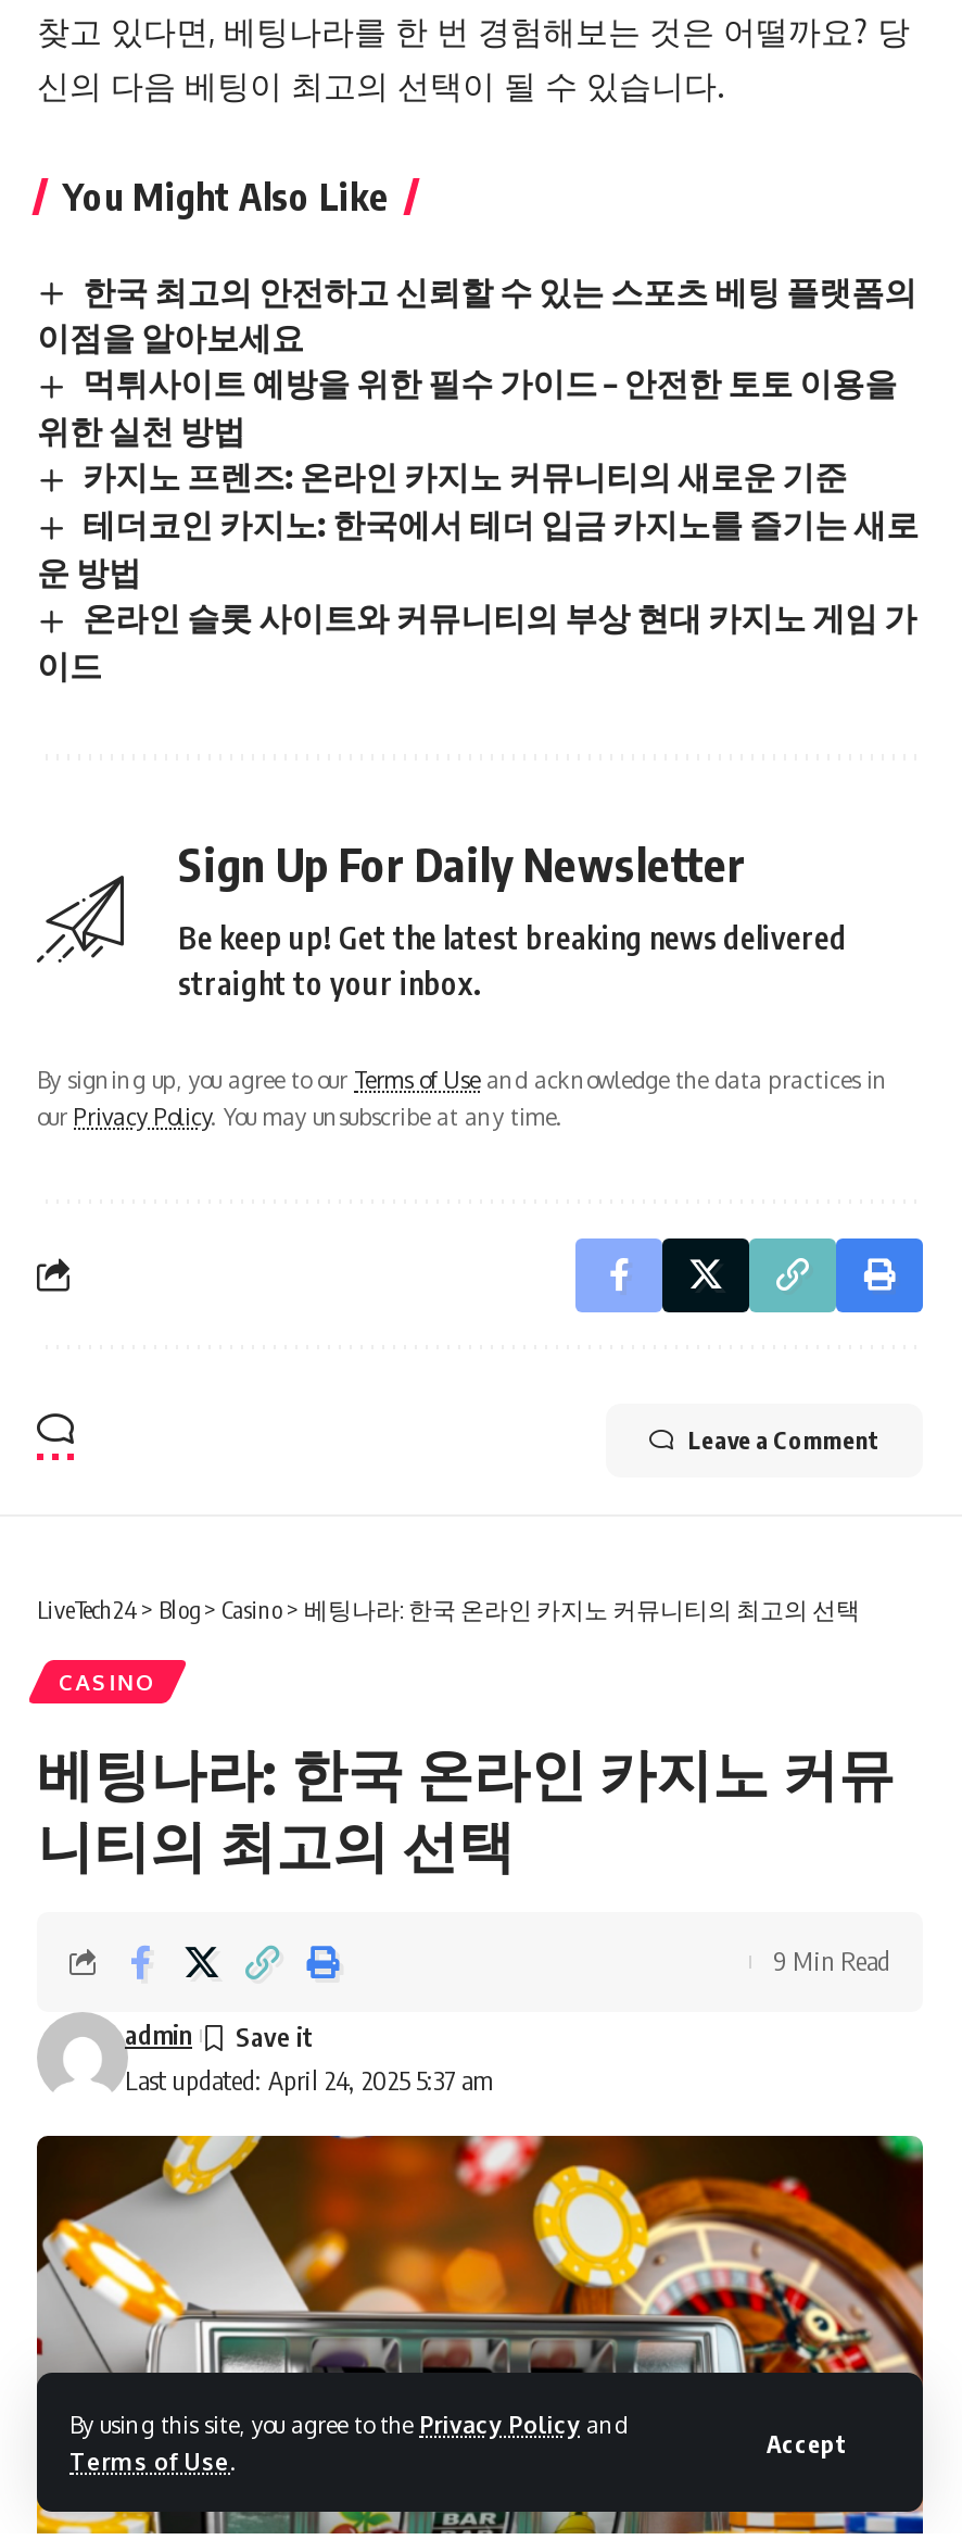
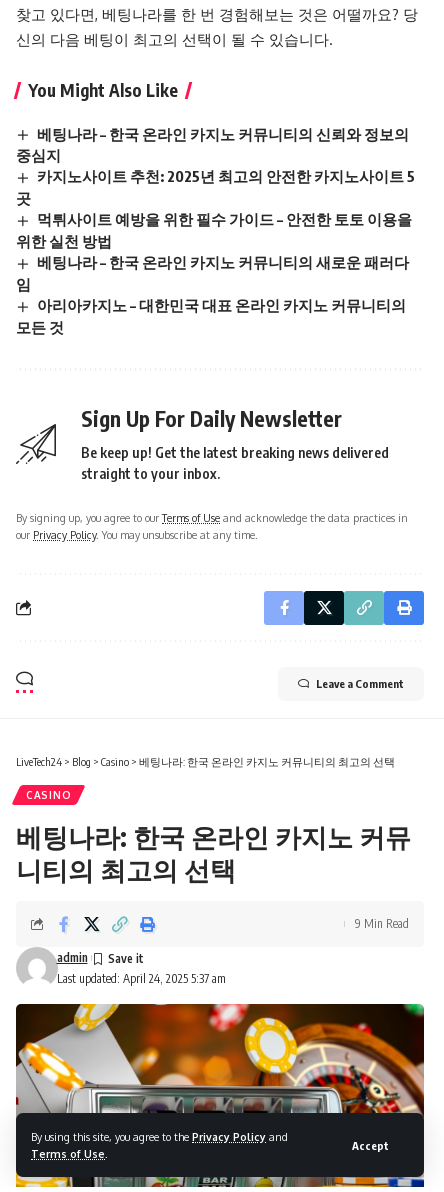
- 한국 최고의 안전하고 신뢰할 수 있는 스포츠 베팅 플랫폼의
- 이점을 알아보세요
+ 베팅나라 – 한국 온라인 카지노 커뮤니티의 신뢰와 정보의
+ 중심지
+ 카지노사이트 추천: 2025년 최고의 안전한 카지노사이트 5
+ 곳

moved down: 먹튀사이트 예방을 위한 필수 가이드 – 안전한 토토 이용을 | 위한 실천 방법

- 카지노 프렌즈: 온라인 카지노 커뮤니티의 새로운 기준
- 테더코인 카지노: 한국에서 테더 입금 카지노를 즐기는 새로
- 운 방법
- 온라인 슬롯 사이트와 커뮤니티의 부상 현대 카지노 게임 가
- 이드
+ 베팅나라 – 한국 온라인 카지노 커뮤니티의 새로운 패러다
+ 임
+ 아리아카지노 – 대한민국 대표 온라인 카지노 커뮤니티의
+ 모든 것
